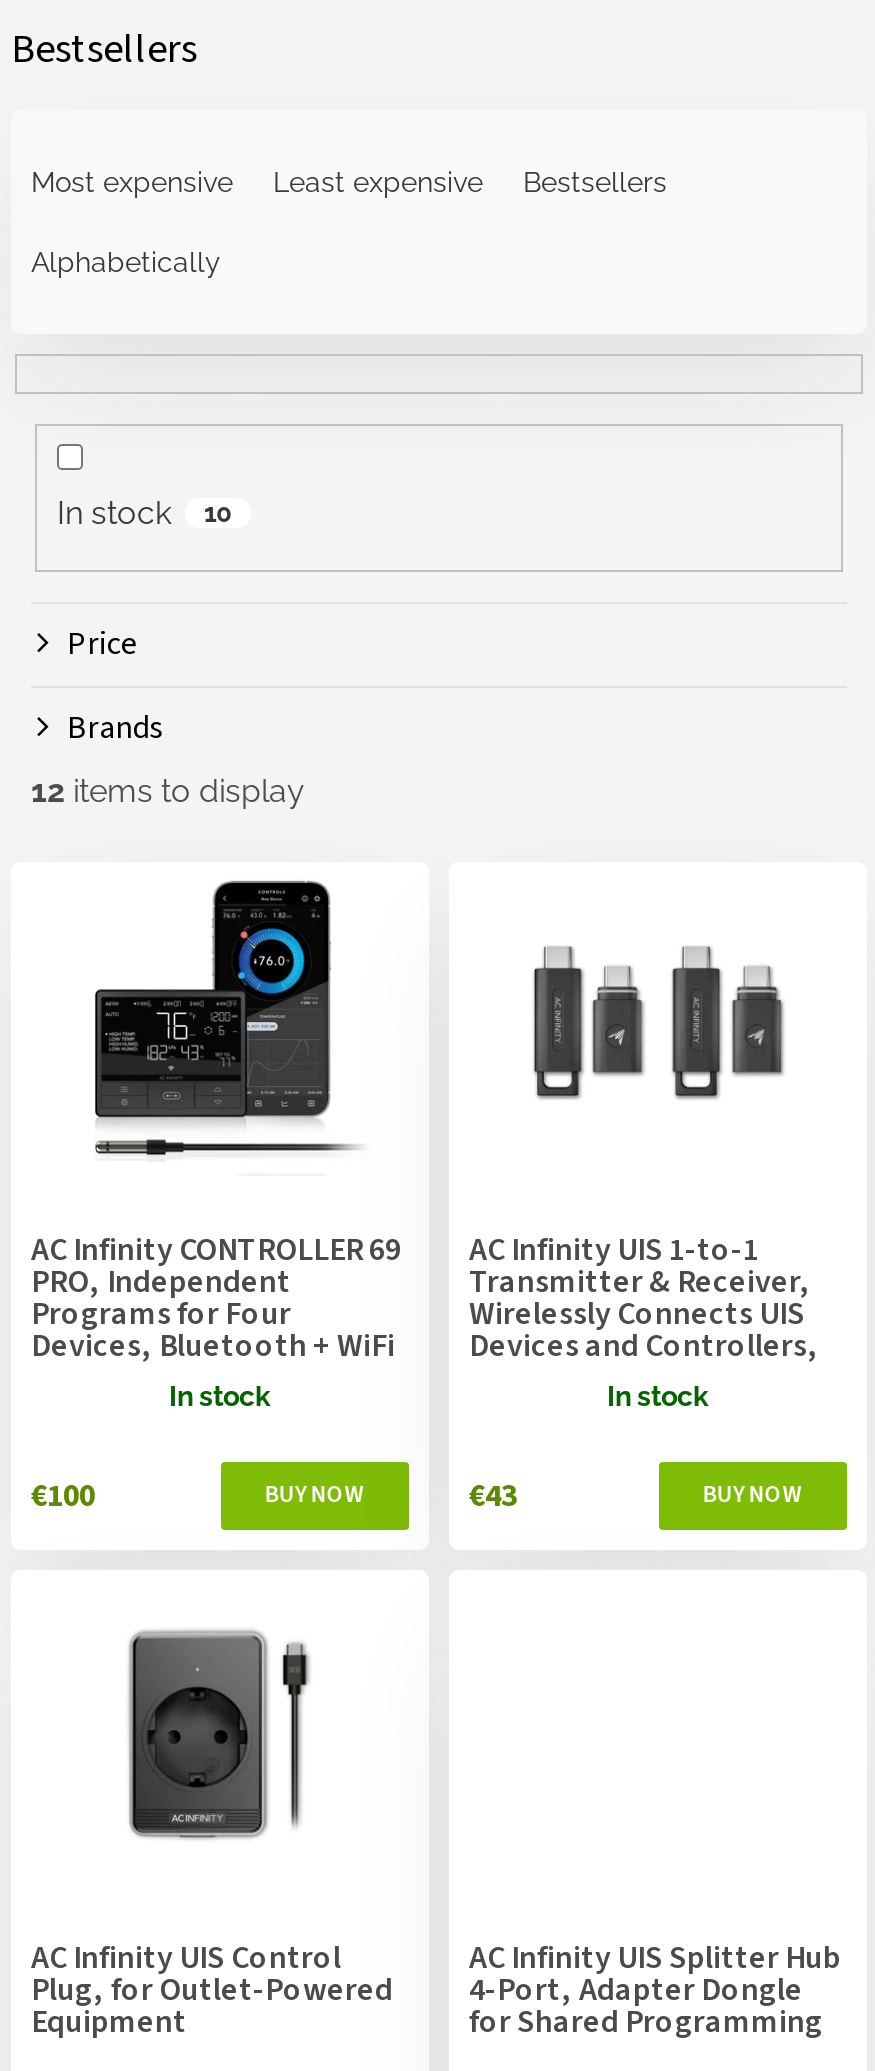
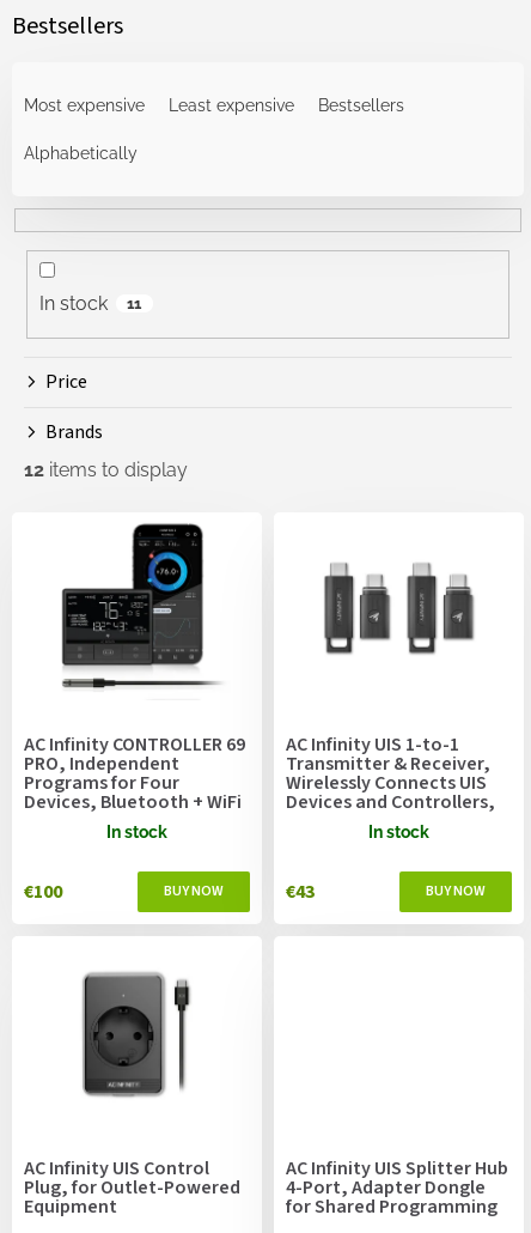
- 10
+ 11
